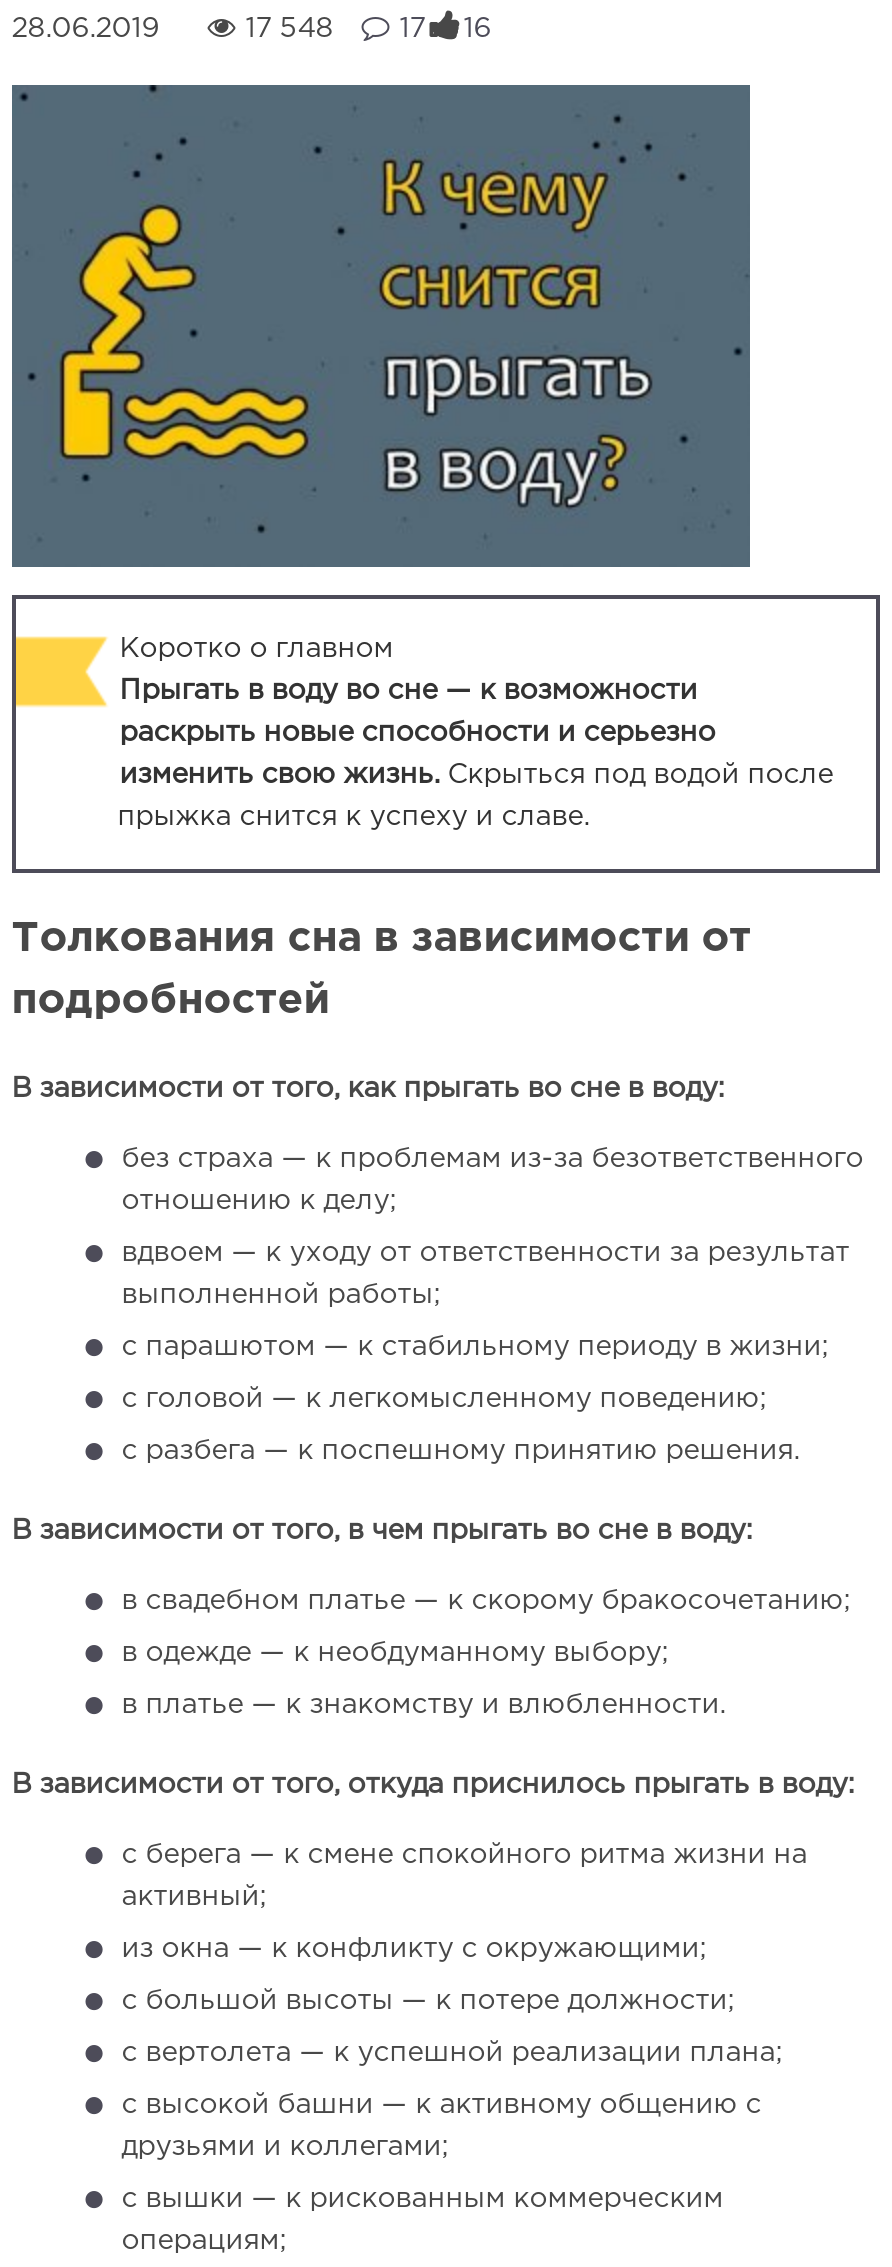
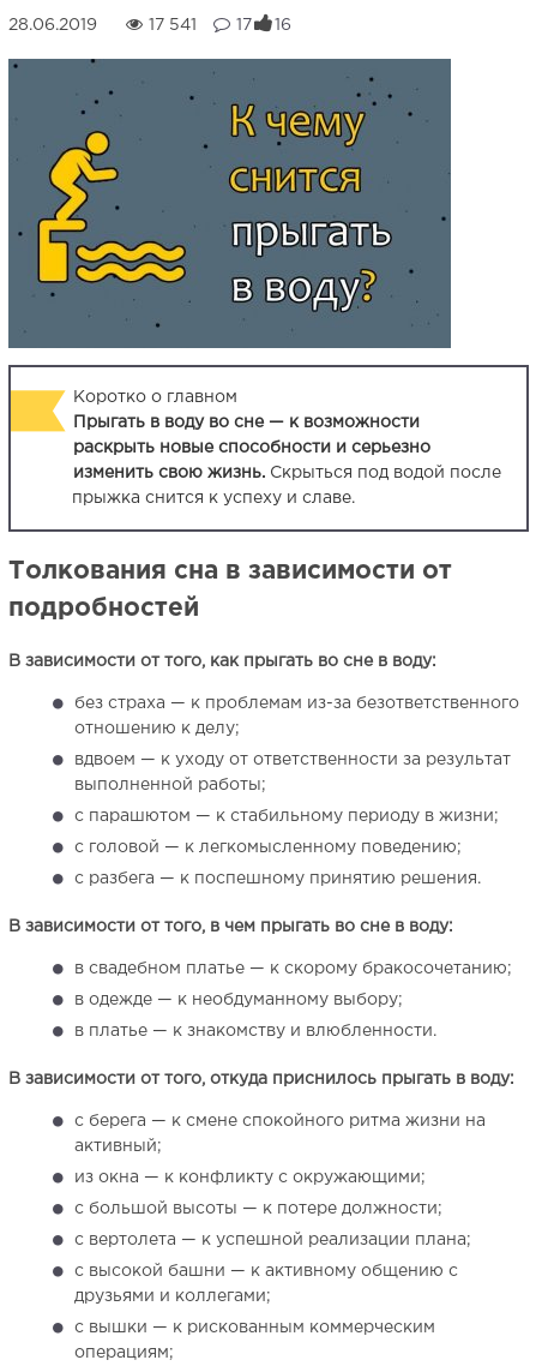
- 17 548
+ 17 541
